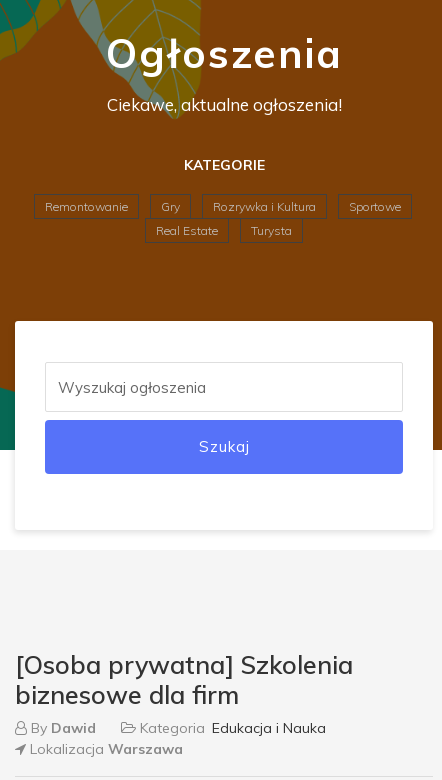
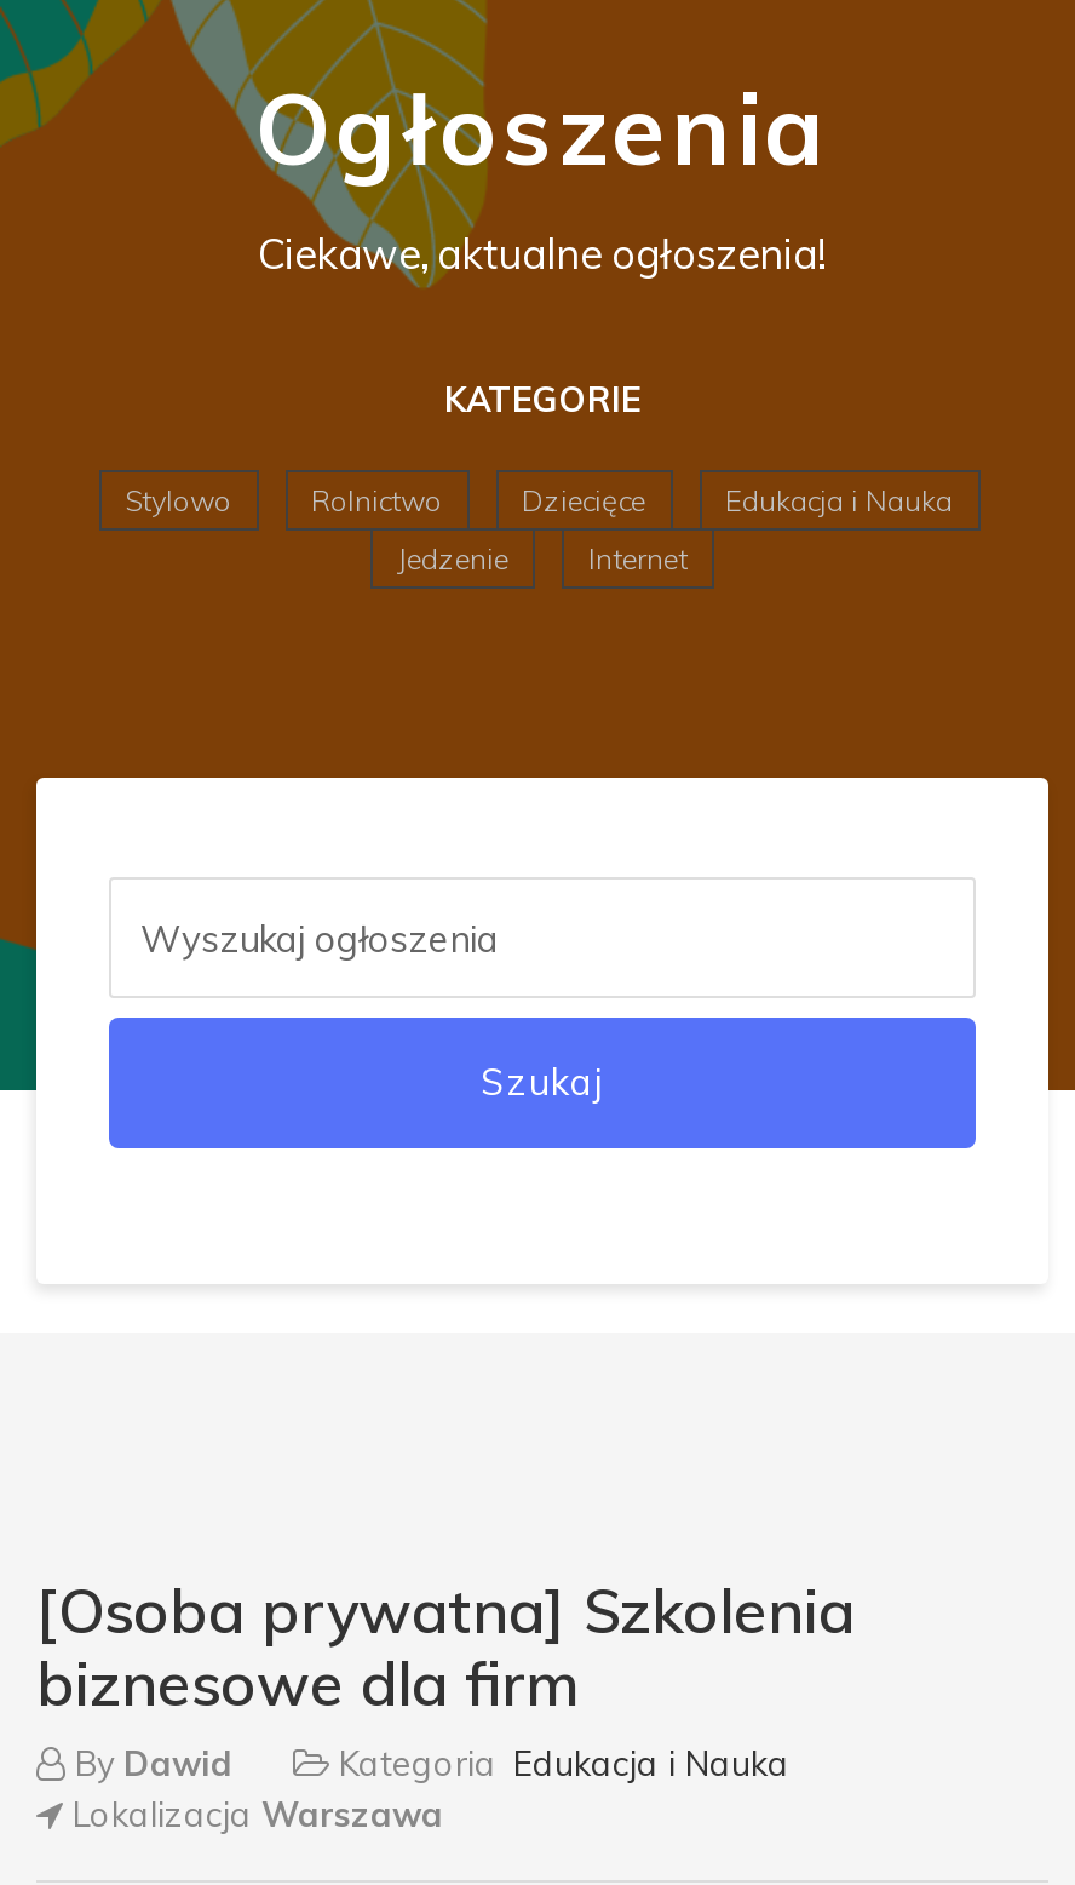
- Remontowanie
- Gry
- Rozrywka i Kultura
- Sportowe
+ Stylowo
+ Rolnictwo
+ Dziecięce
+ Edukacja i Nauka

- Real Estate
- Turysta
+ Jedzenie
+ Internet
